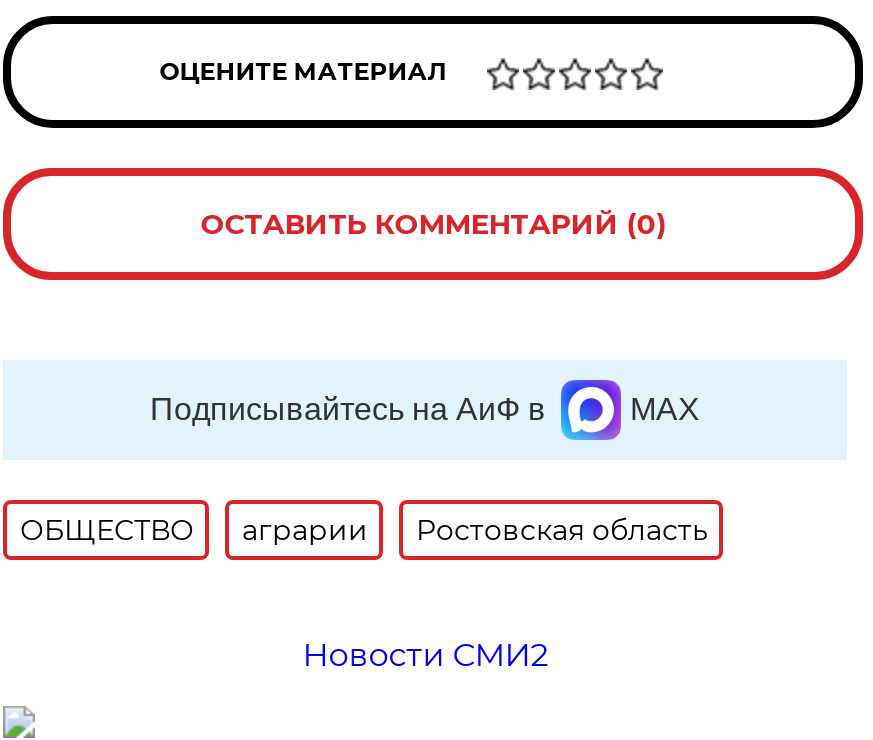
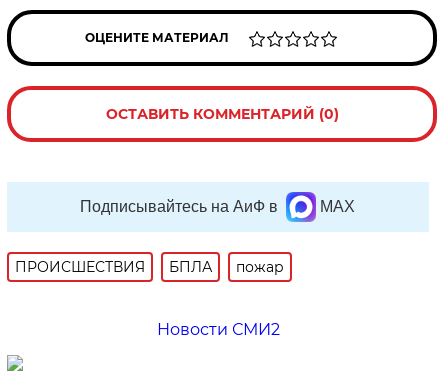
- ОБЩЕСТВО
- аграрии
- Ростовская область
+ ПРОИСШЕСТВИЯ
+ БПЛА
+ пожар
